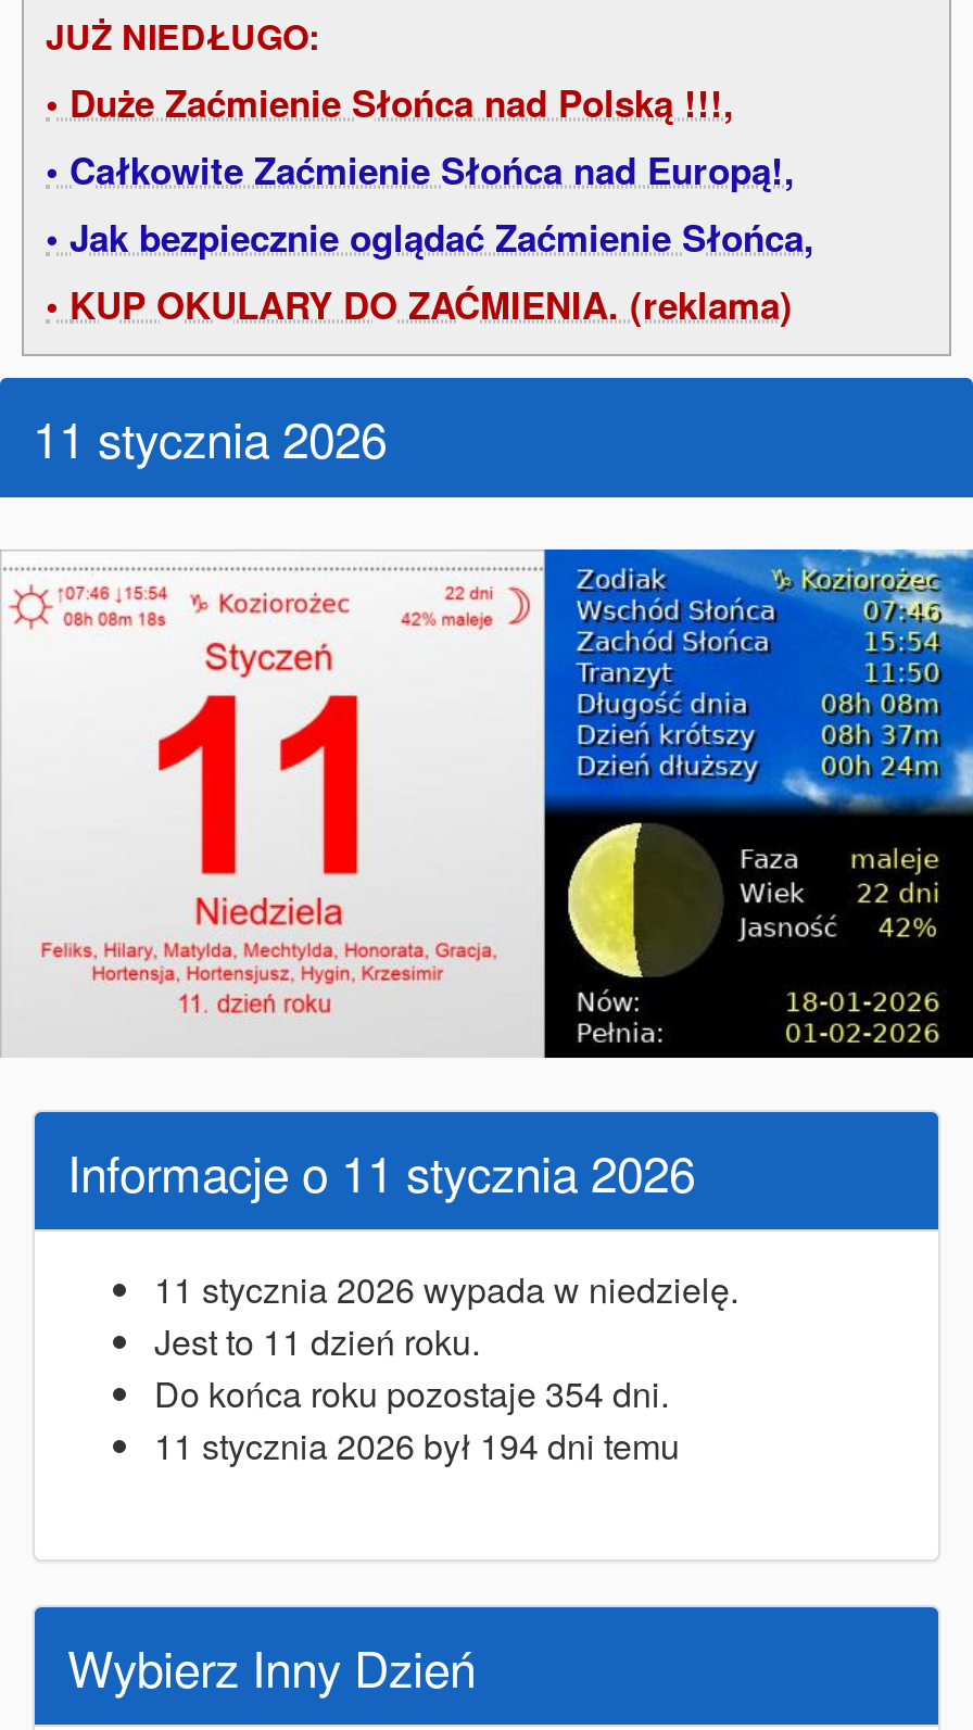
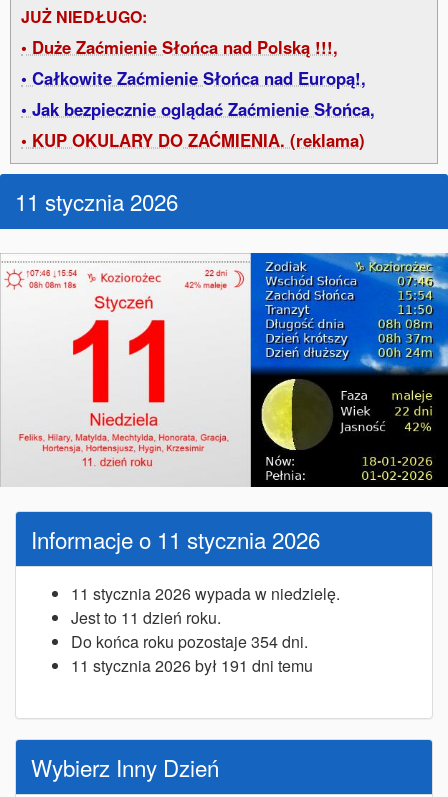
- 11 stycznia 2026 był 194 dni temu
+ 11 stycznia 2026 był 191 dni temu
